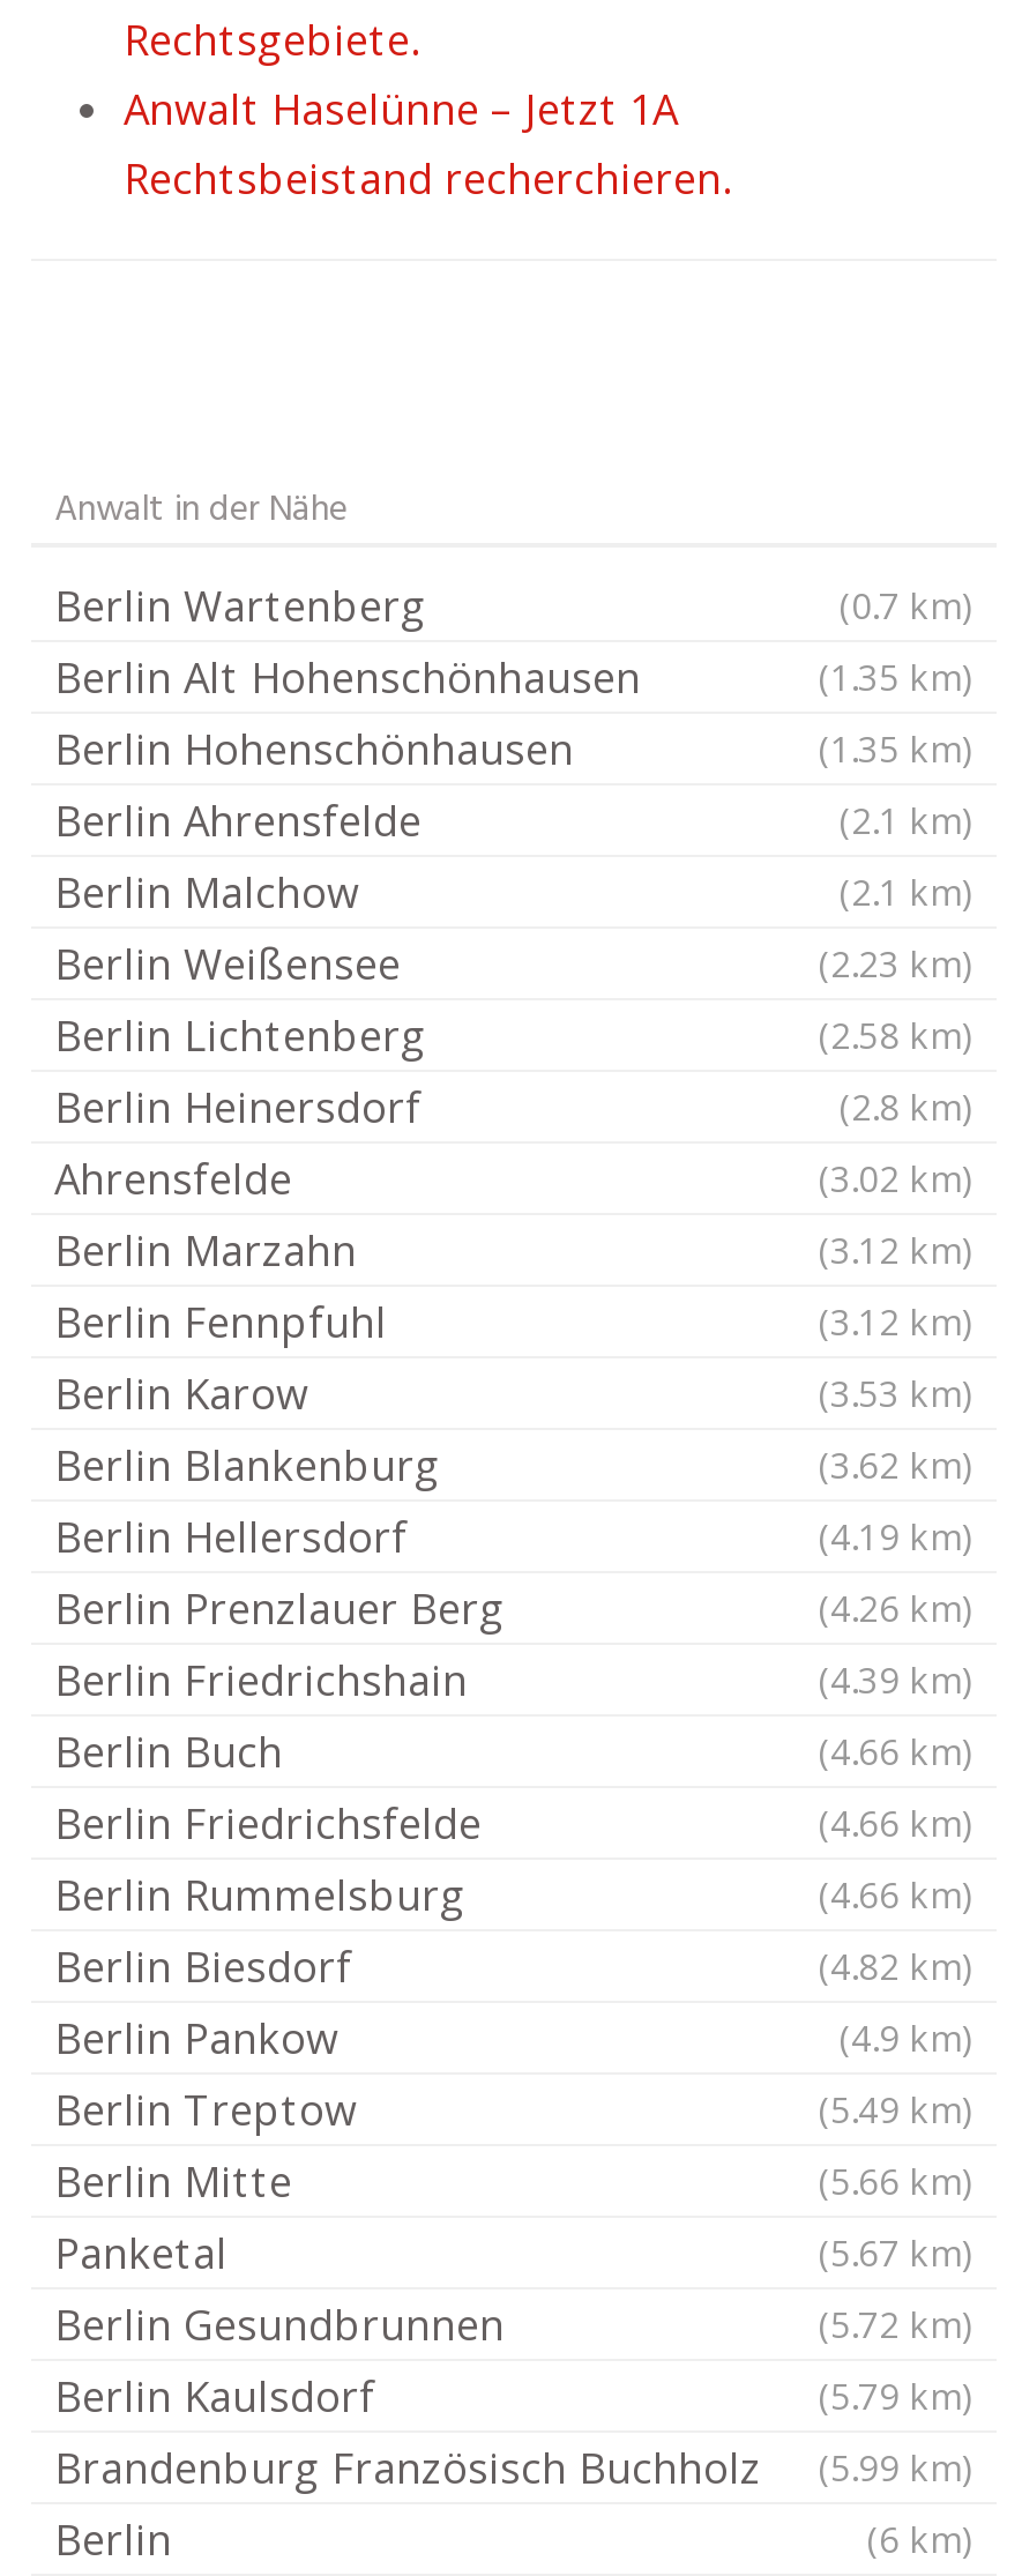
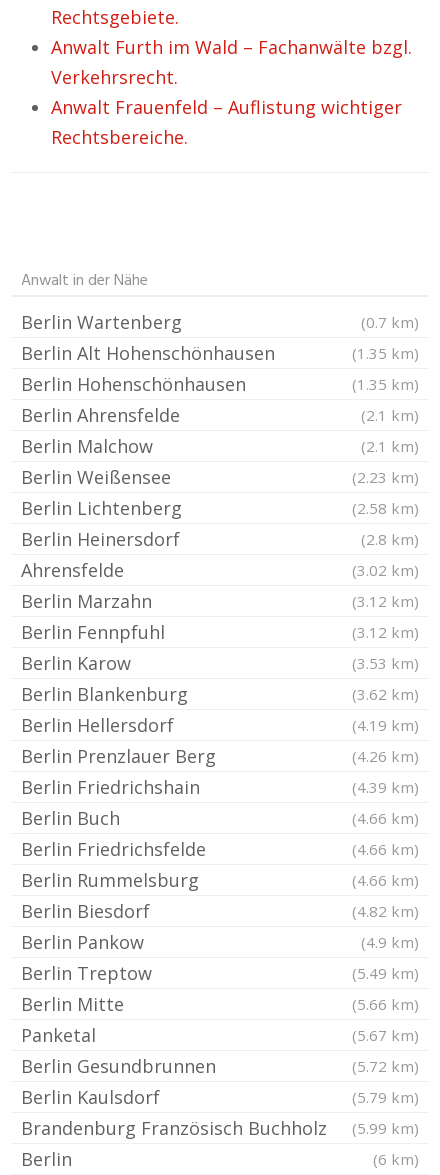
- Anwalt Haselünne – Jetzt 1A
- Rechtsbeistand recherchieren.
+ Anwalt Furth im Wald – Fachanwälte bzgl.
+ Verkehrsrecht.
+ Anwalt Frauenfeld – Auflistung wichtiger
+ Rechtsbereiche.
